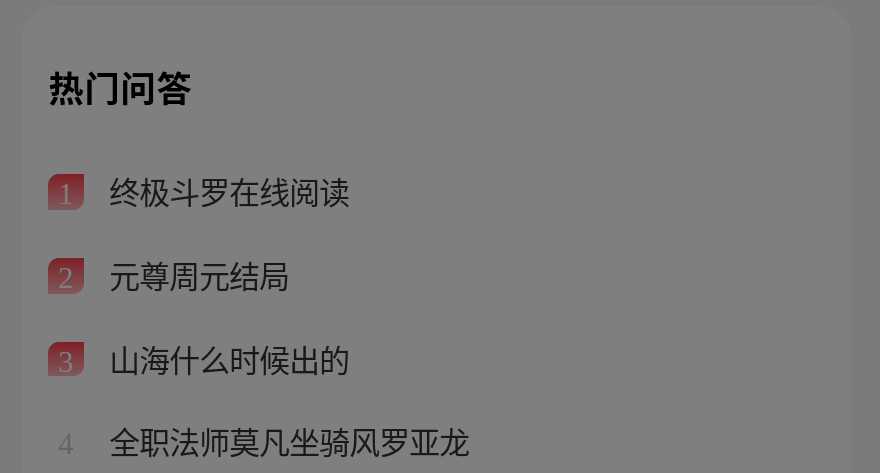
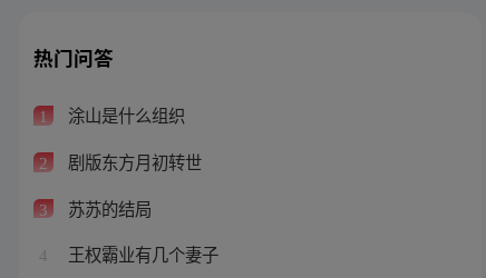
- 终极斗罗在线阅读
+ 涂山是什么组织

- 元尊周元结局
+ 剧版东方月初转世

- 山海什么时候出的
+ 苏苏的结局

- 全职法师莫凡坐骑风罗亚龙
+ 王权霸业有几个妻子
